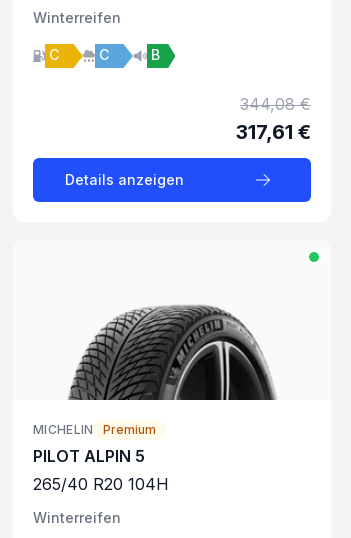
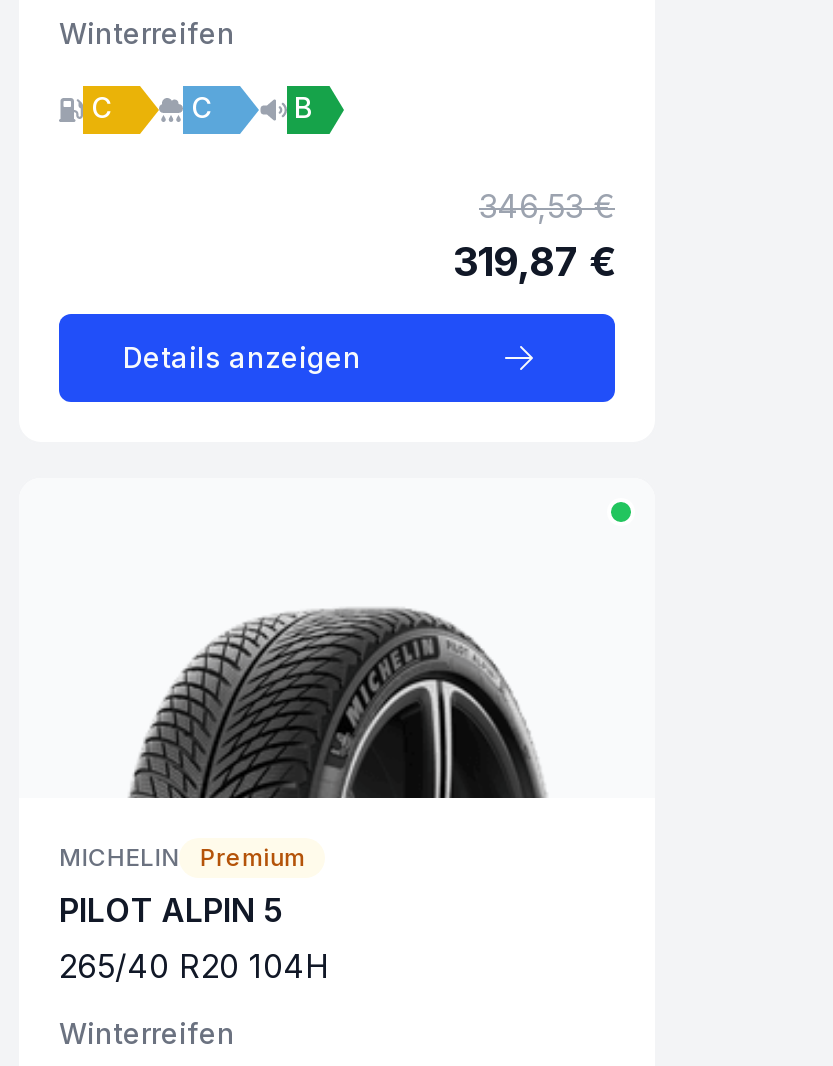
- 344,08 €
+ 346,53 €

- 317,61 €
+ 319,87 €
